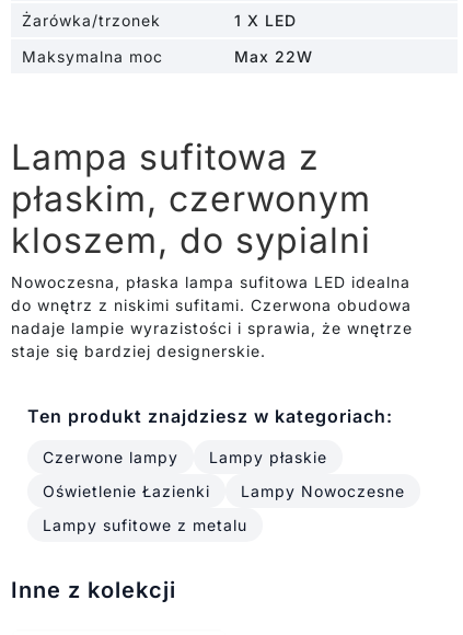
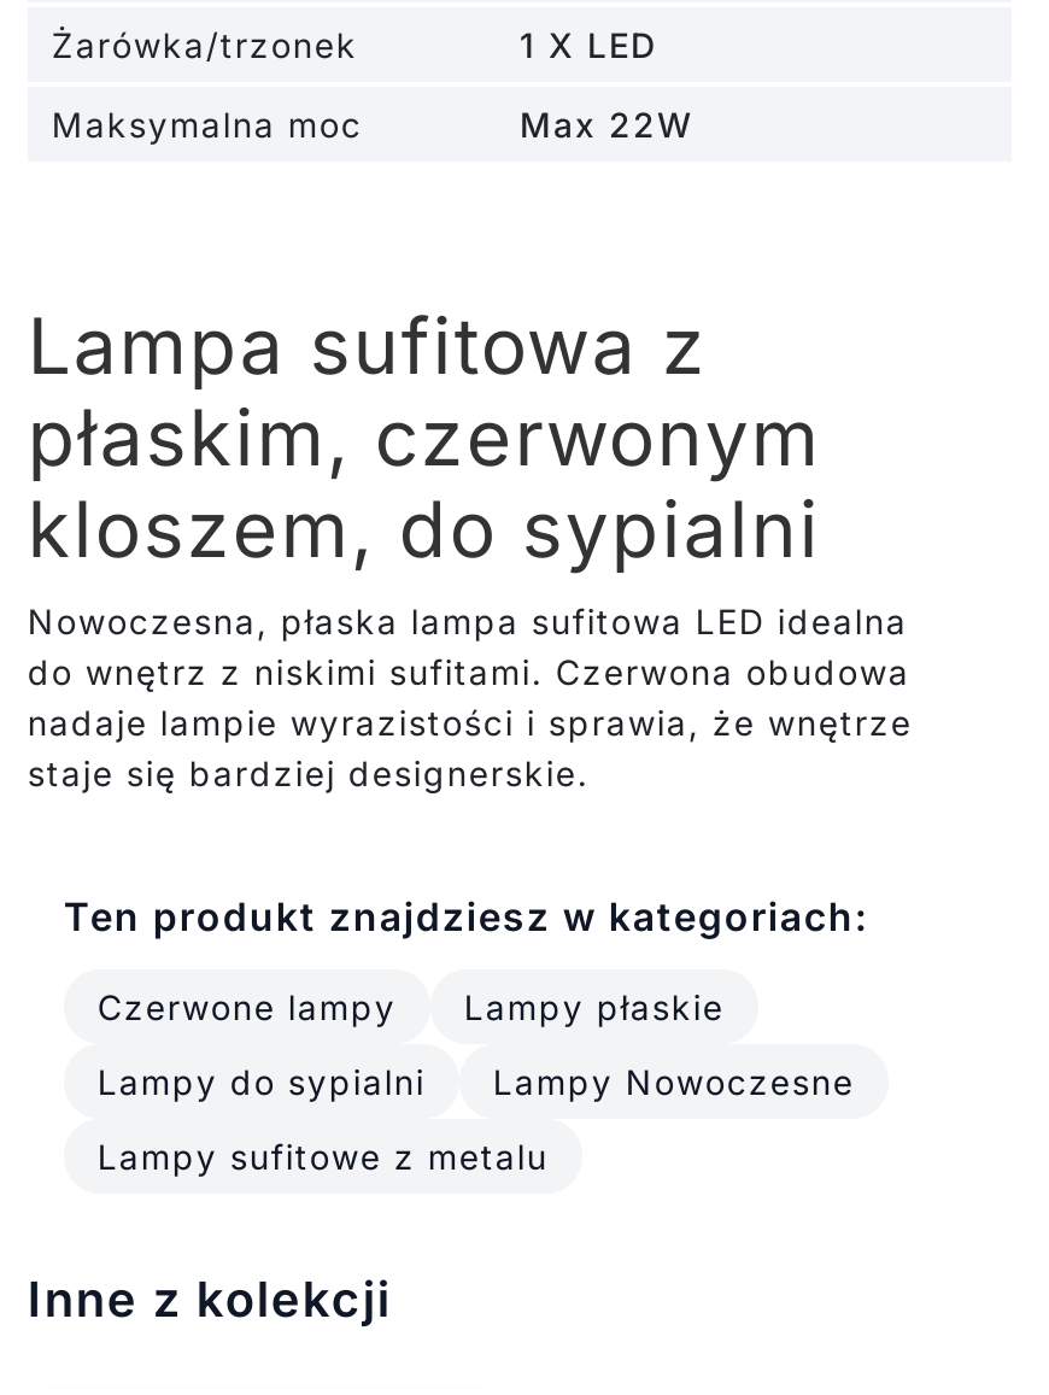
- Oświetlenie Łazienki
+ Lampy do sypialni
